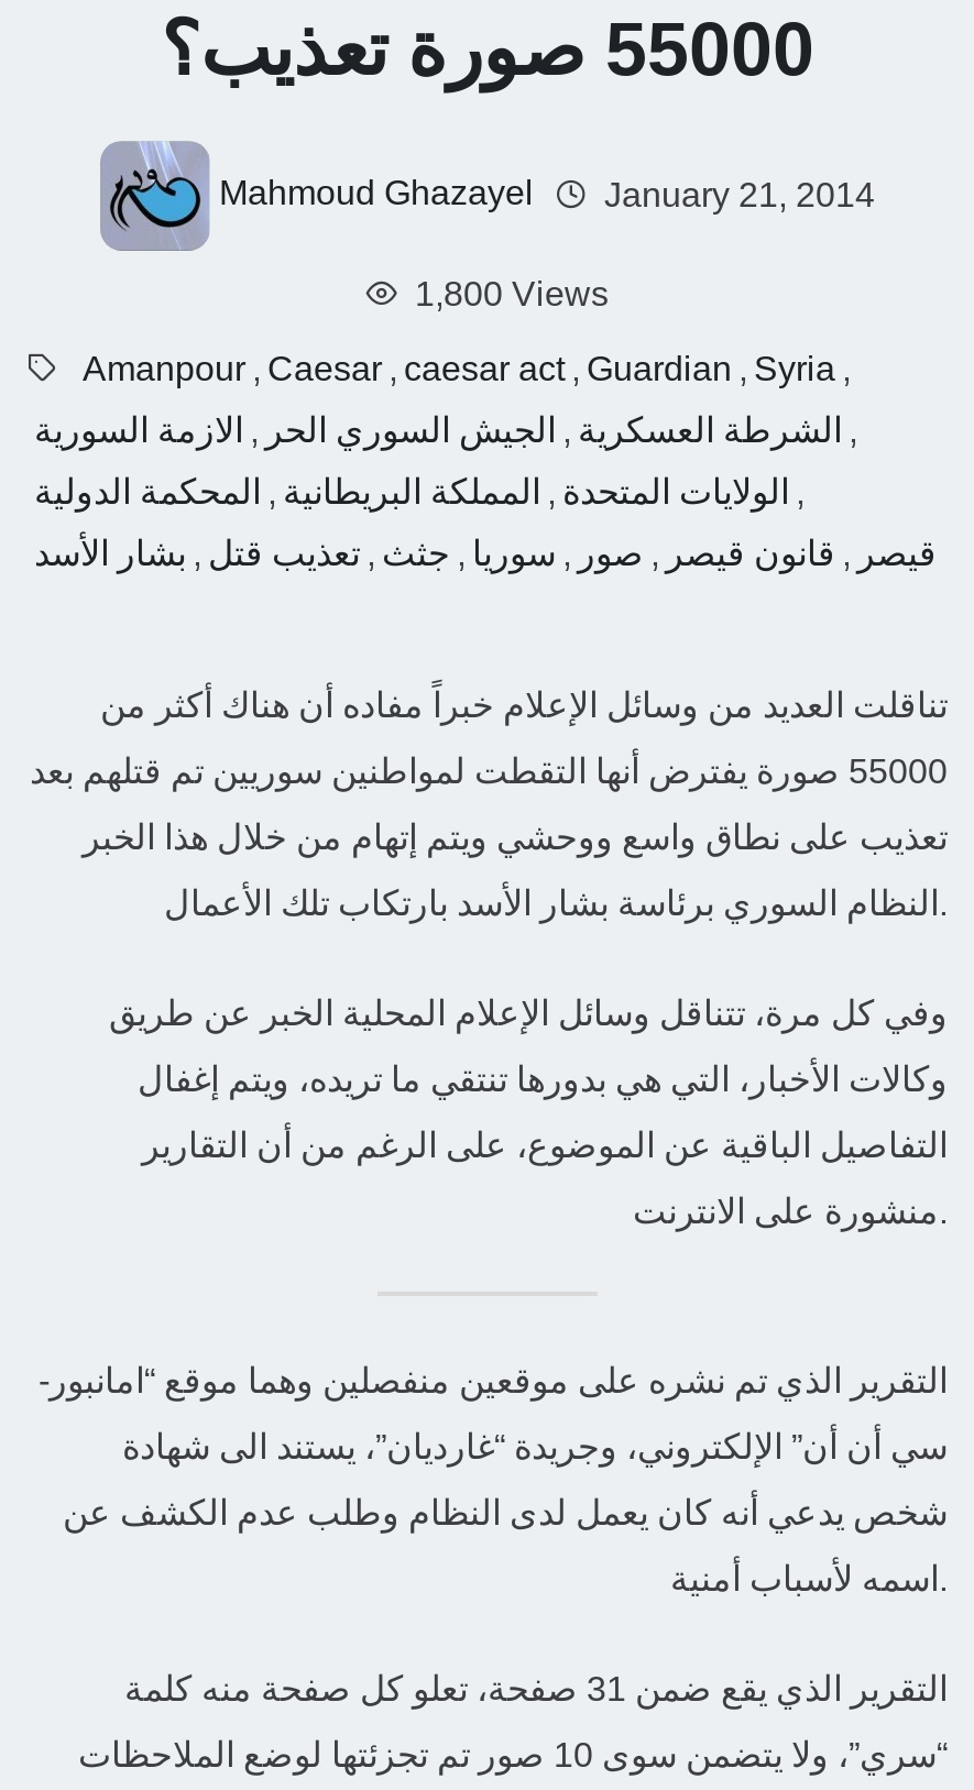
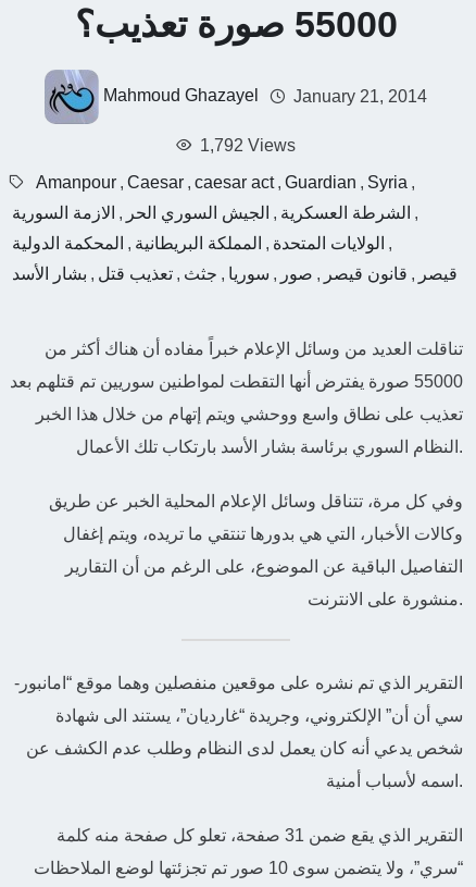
- 1,800 Views
+ 1,792 Views
